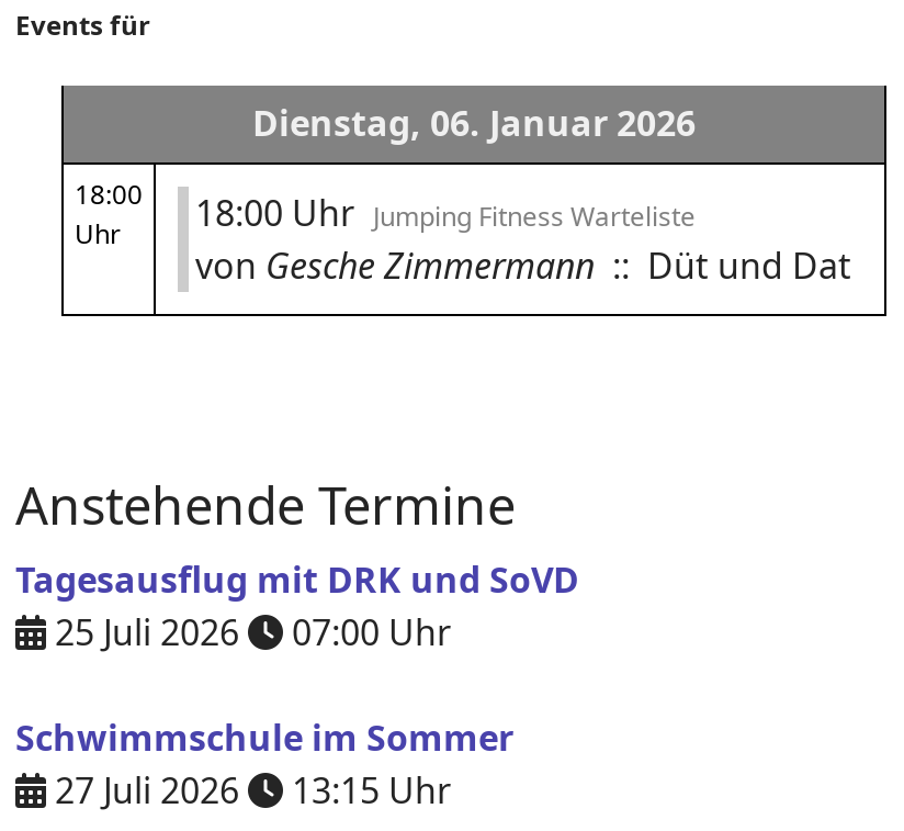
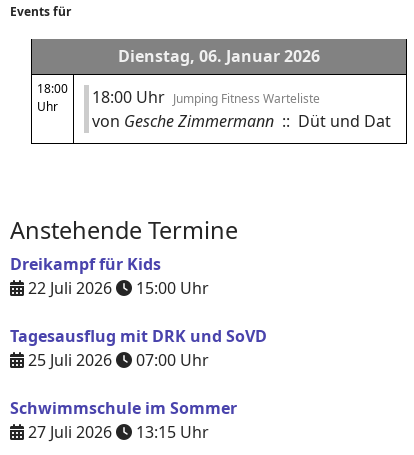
+ Dreikampf für Kids
+ 22 Juli 2026
+ 15:00 Uhr
